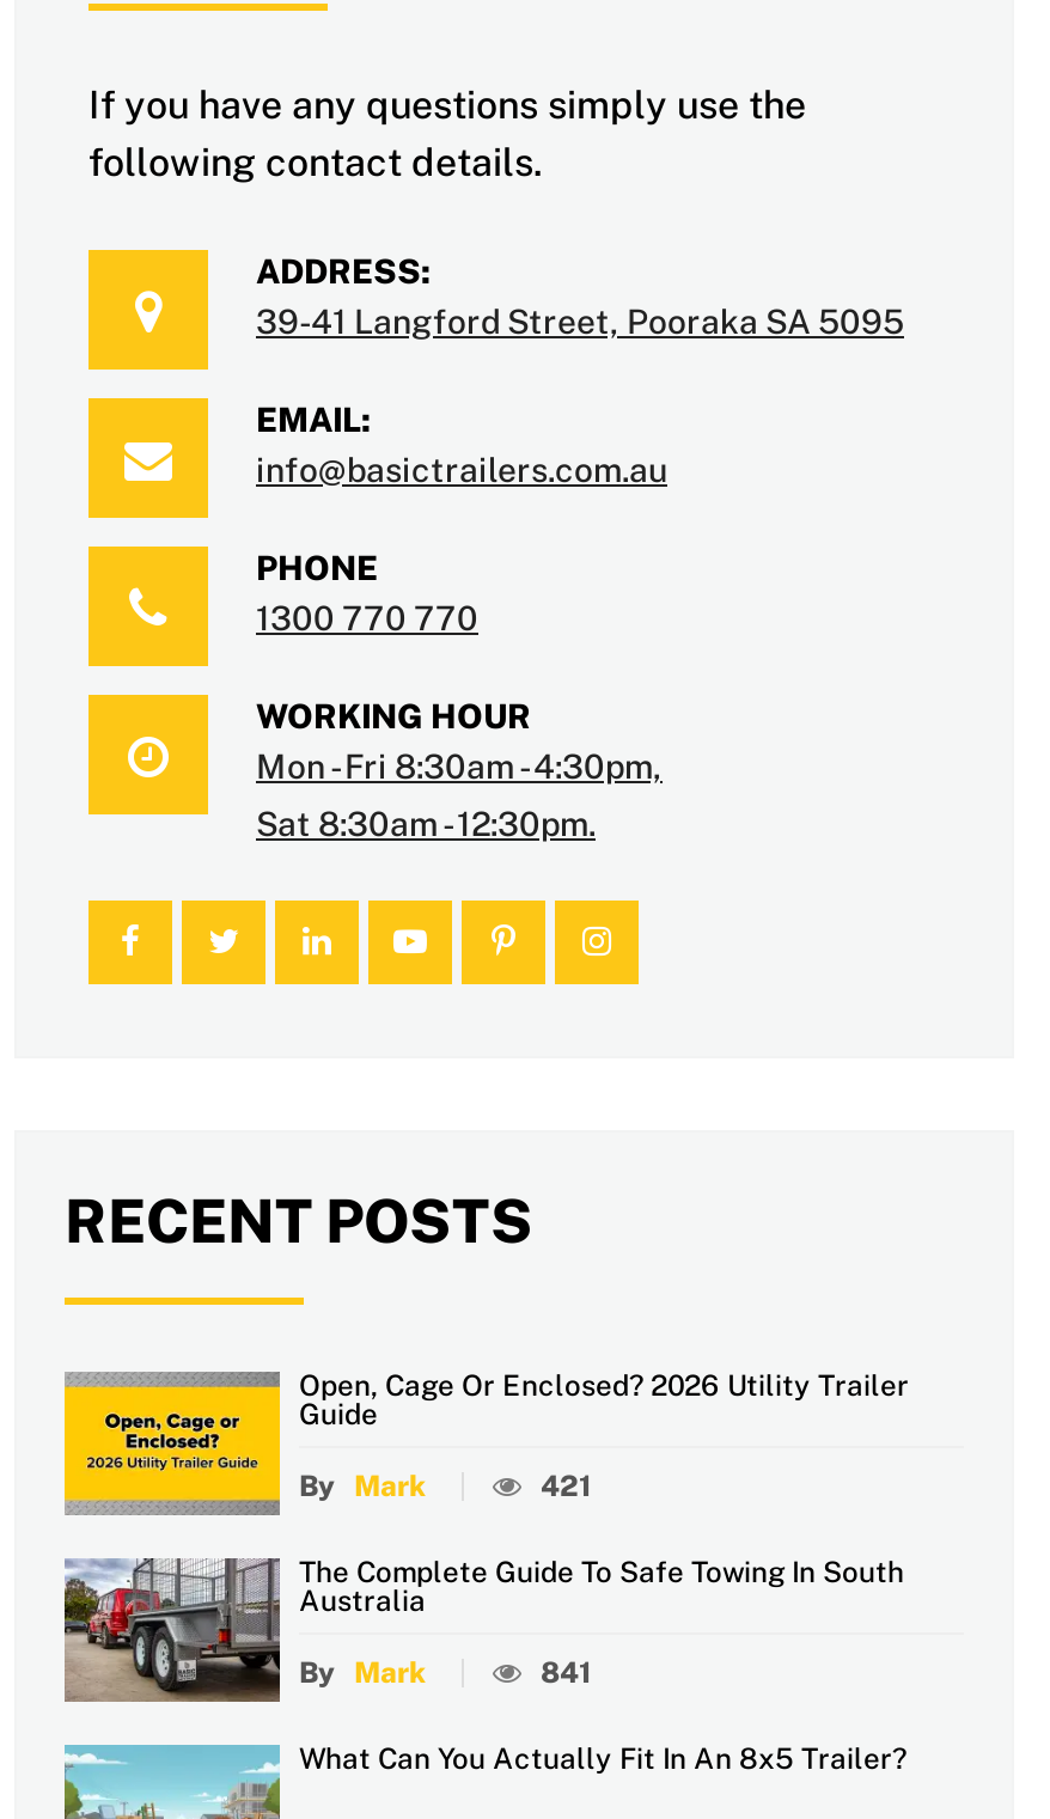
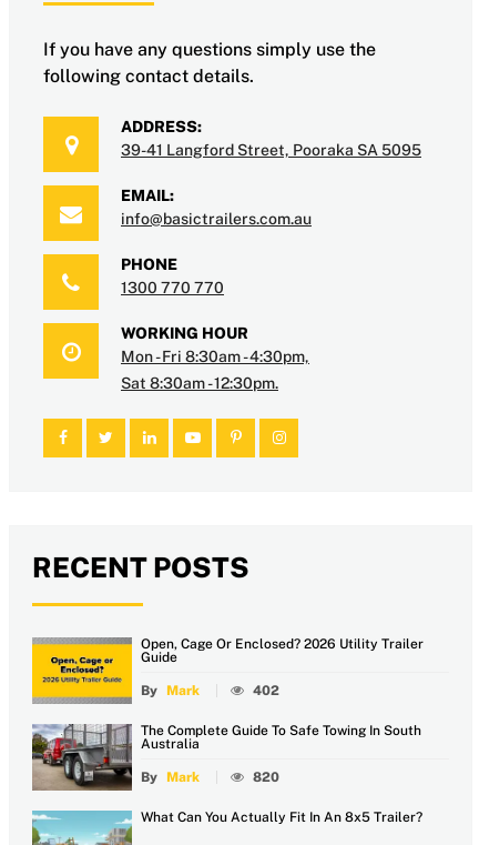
- 421
+ 402

- 841
+ 820
